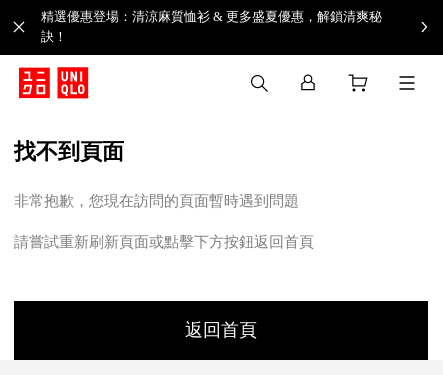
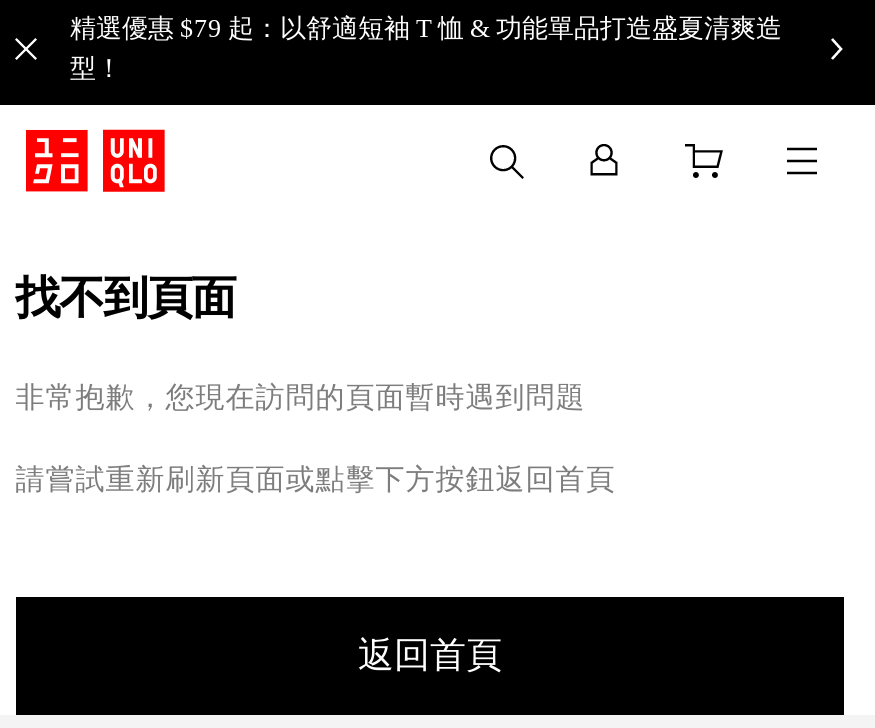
- 精選優惠登場：清涼麻質恤衫 & 更多盛夏優惠，解鎖清爽秘
- 訣！
+ 精選優惠 $79 起：以舒適短袖 T 恤 & 功能單品打造盛夏清爽造
+ 型！
